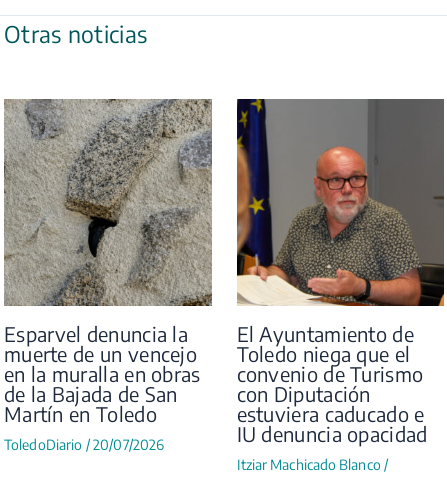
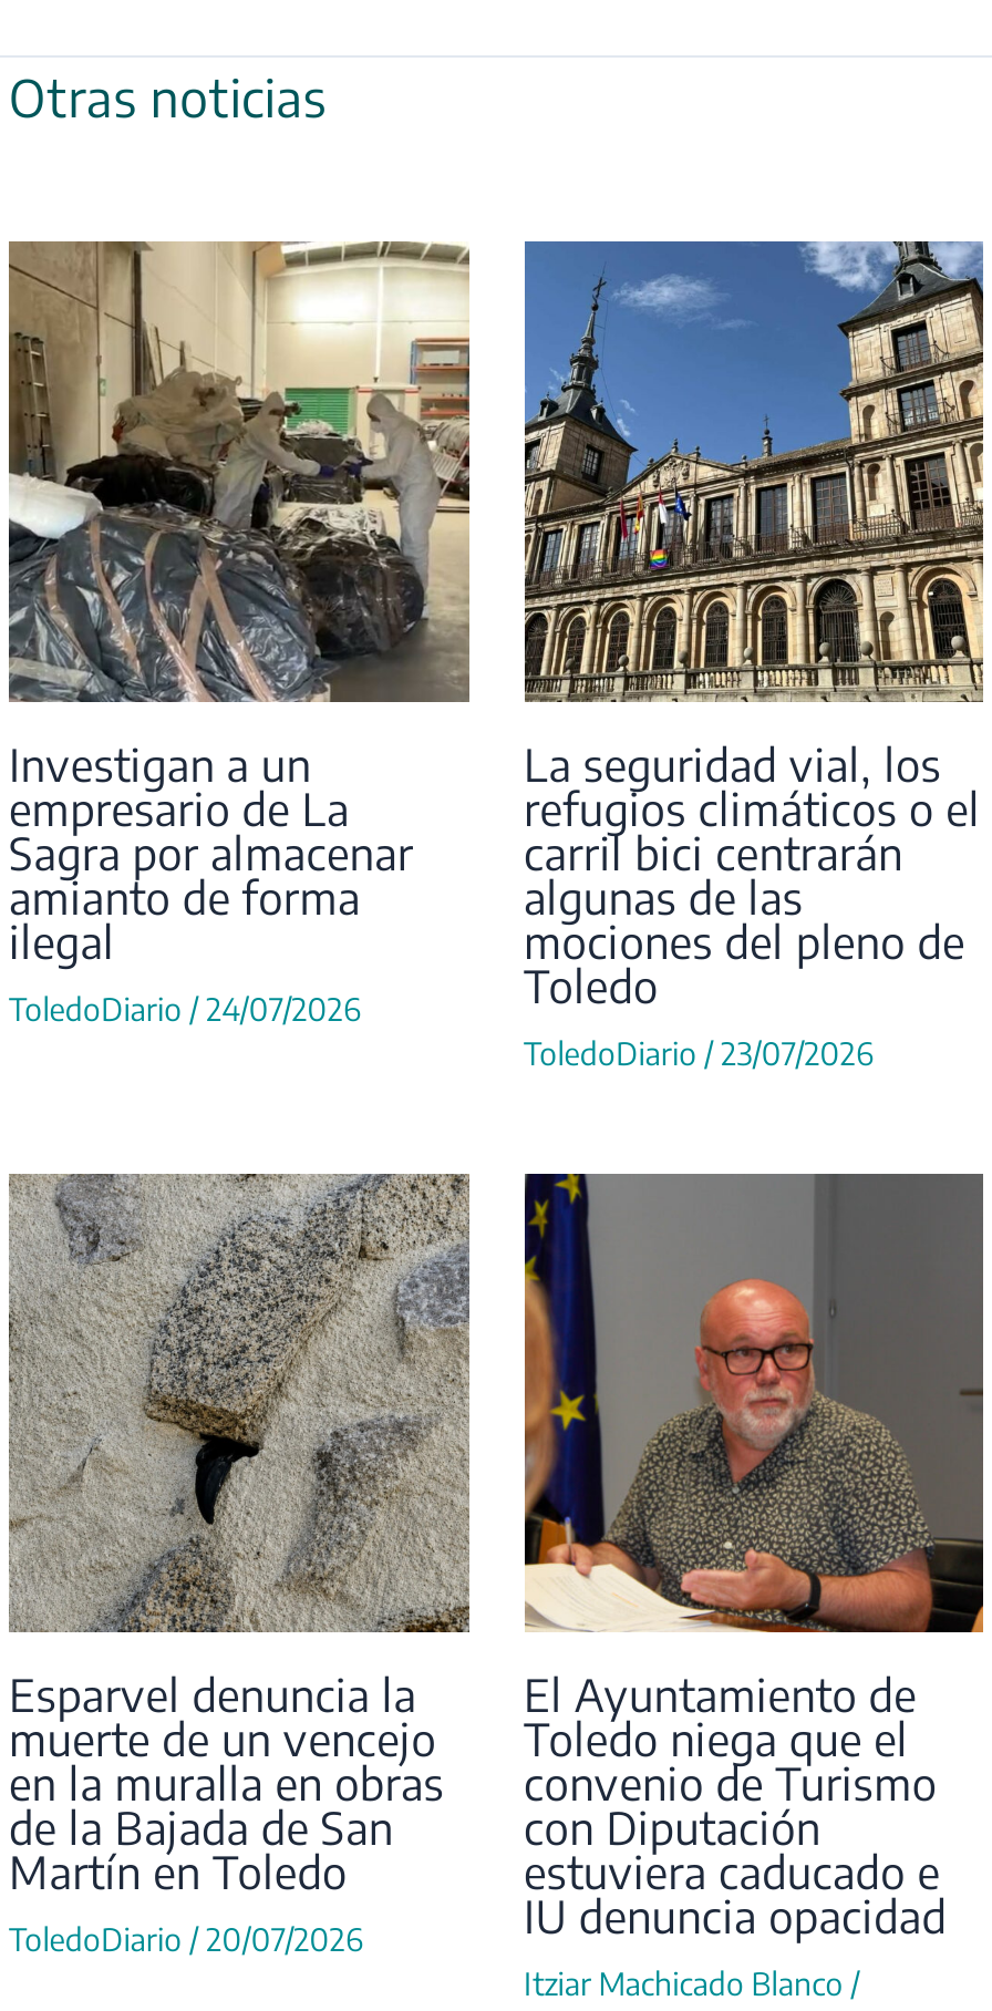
+ [image]
+ Investigan a un
+ empresario de La
+ Sagra por almacenar
+ amianto de forma
+ ilegal
+ ToledoDiario / 24/07/2026

+ [image]
+ La seguridad vial, los
+ refugios climáticos o el
+ carril bici centrarán
+ algunas de las
+ mociones del pleno de
+ Toledo
+ ToledoDiario / 23/07/2026
